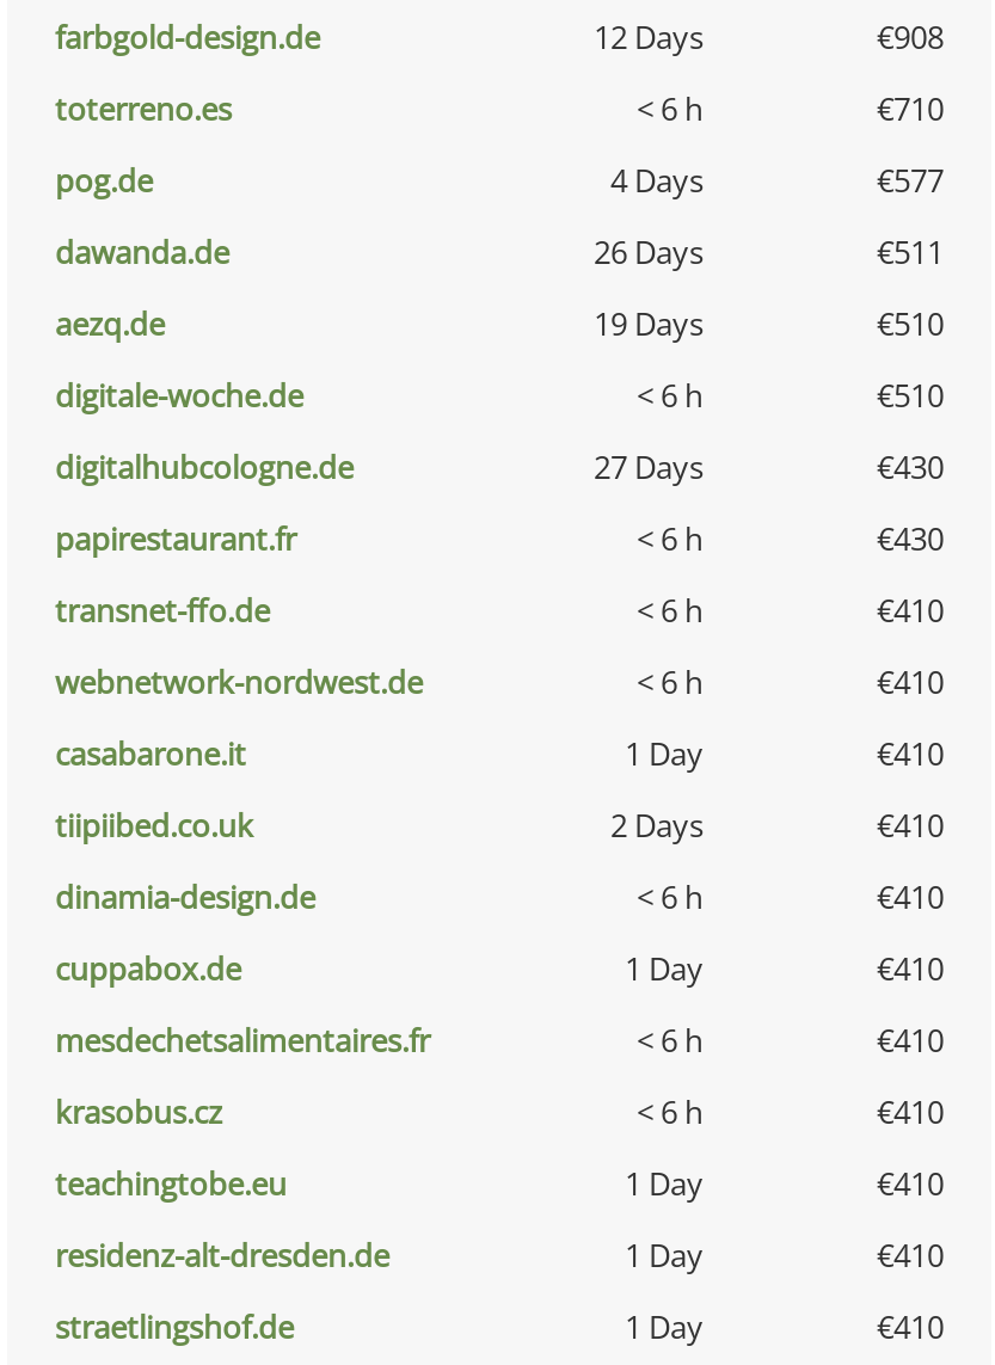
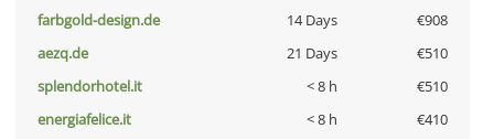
- 12 Days
+ 14 Days

- toterreno.es
- < 6 h
- €710
- pog.de
- 4 Days
- €577
- dawanda.de
- 26 Days
- €511

- 19 Days
+ 21 Days

- digitale-woche.de
- < 6 h
+ splendorhotel.it
+ < 8 h

- digitalhubcologne.de
- 27 Days
- €430
- papirestaurant.fr
- < 6 h
- €430
- transnet-ffo.de
- < 6 h
- €410
- webnetwork-nordwest.de
- < 6 h
- €410
- casabarone.it
- 1 Day
- €410
- tiipiibed.co.uk
- 2 Days
- €410
- dinamia-design.de
- < 6 h
- €410
- cuppabox.de
- 1 Day
- €410
- mesdechetsalimentaires.fr
- < 6 h
- €410
- krasobus.cz
- < 6 h
- €410
- teachingtobe.eu
- 1 Day
- €410
- residenz-alt-dresden.de
- 1 Day
- €410
- straetlingshof.de
- 1 Day
+ energiafelice.it
+ < 8 h
